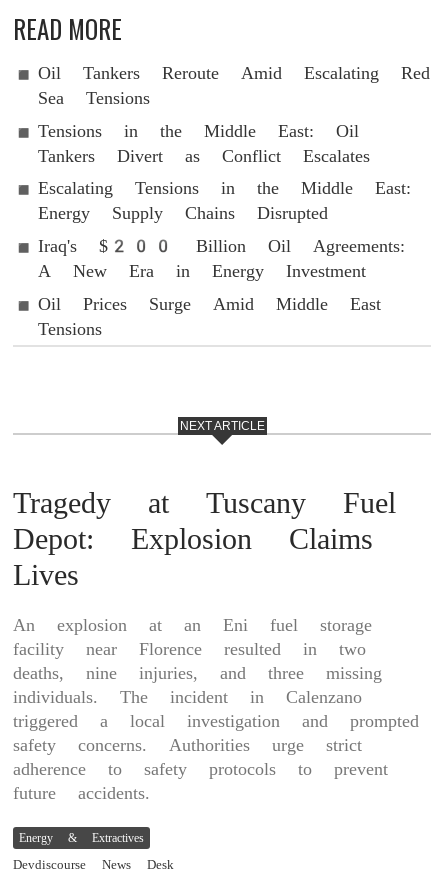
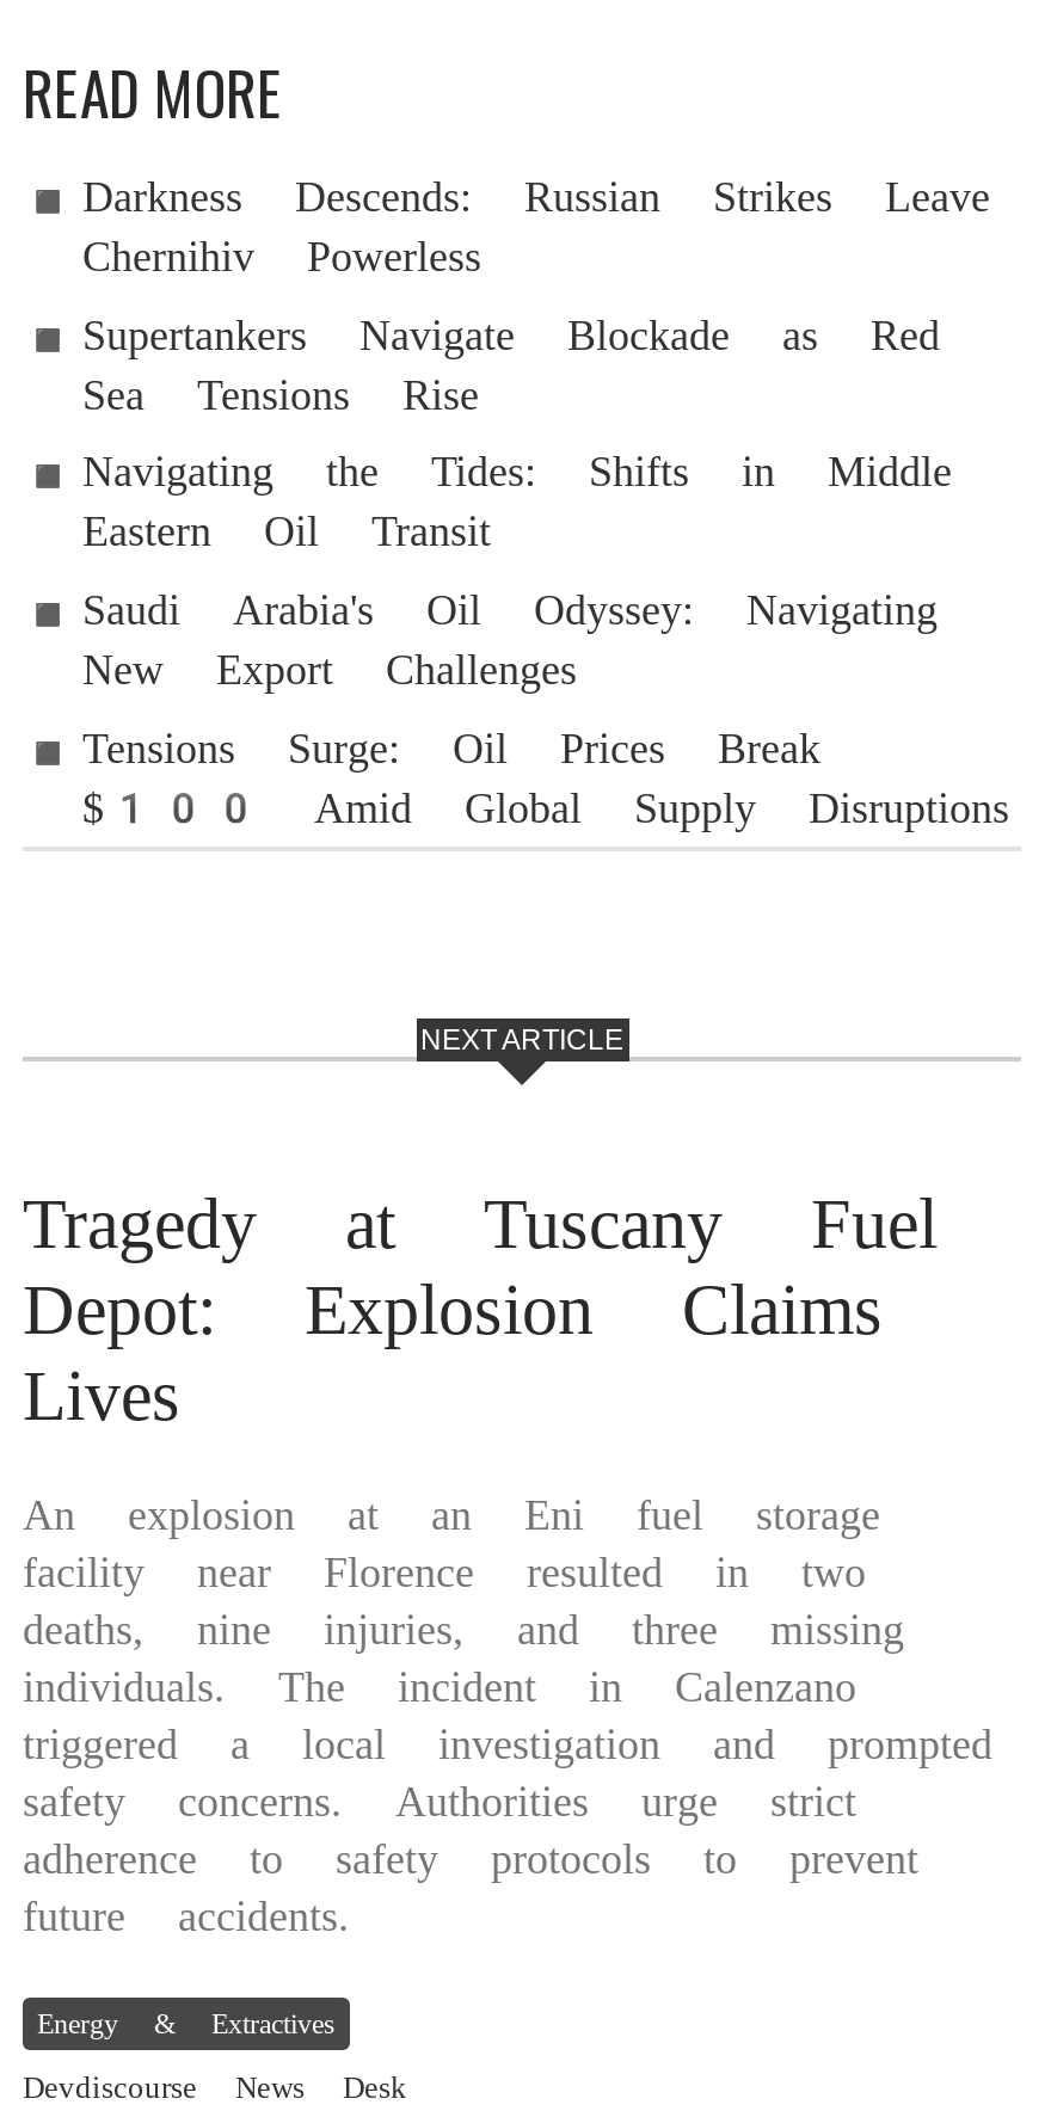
- Oil Tankers Reroute Amid Escalating Red
- Sea Tensions
+ Darkness Descends: Russian Strikes Leave
+ Chernihiv Powerless

- Tensions in the Middle East: Oil
- Tankers Divert as Conflict Escalates
+ Supertankers Navigate Blockade as Red
+ Sea Tensions Rise

- Escalating Tensions in the Middle East:
- Energy Supply Chains Disrupted
+ Navigating the Tides: Shifts in Middle
+ Eastern Oil Transit

- Iraq's $200 Billion Oil Agreements:
- A New Era in Energy Investment
+ Saudi Arabia's Oil Odyssey: Navigating
+ New Export Challenges

- Oil Prices Surge Amid Middle East
- Tensions
+ Tensions Surge: Oil Prices Break
+ $100 Amid Global Supply Disruptions
